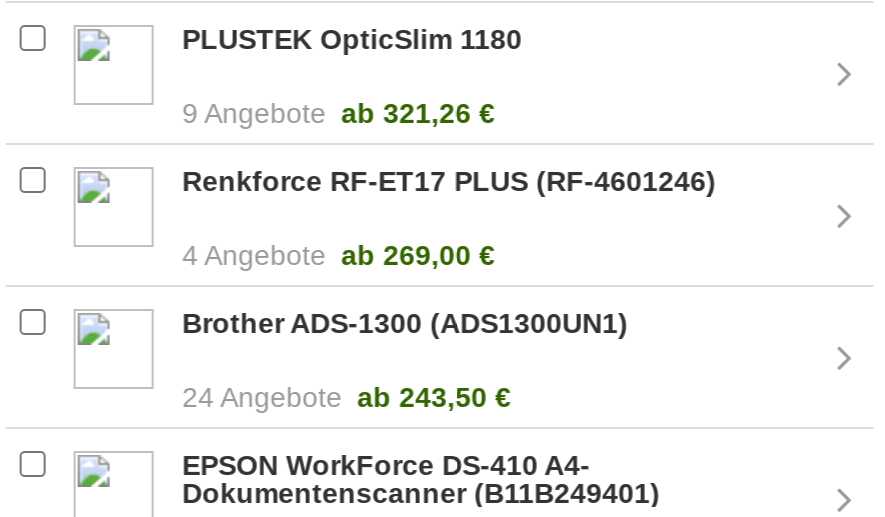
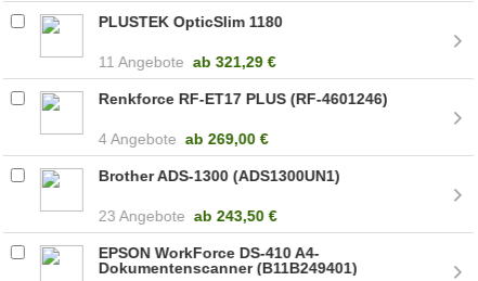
- 9 Angebote ab 321,26 €
+ 11 Angebote ab 321,29 €

- 24 Angebote ab 243,50 €
+ 23 Angebote ab 243,50 €
